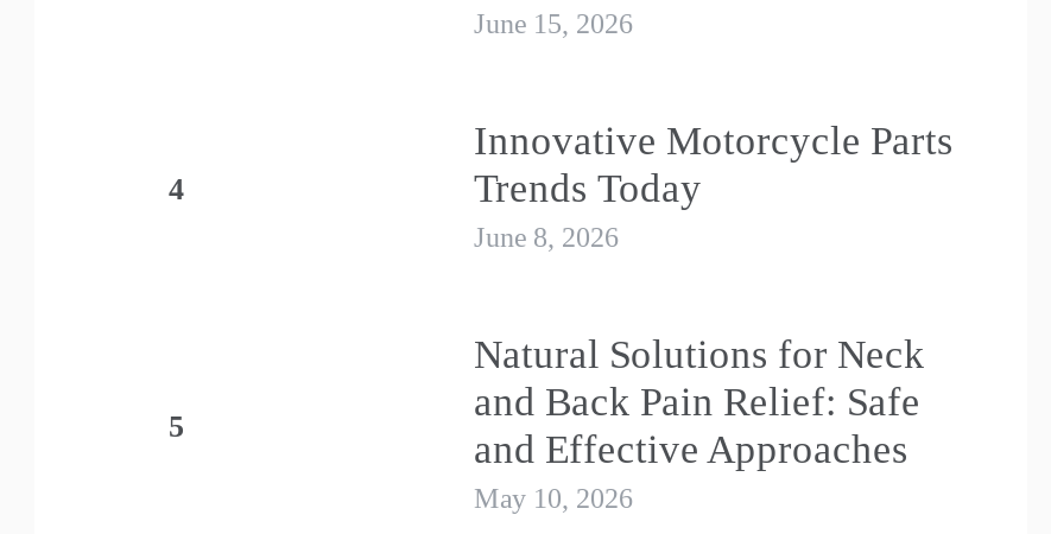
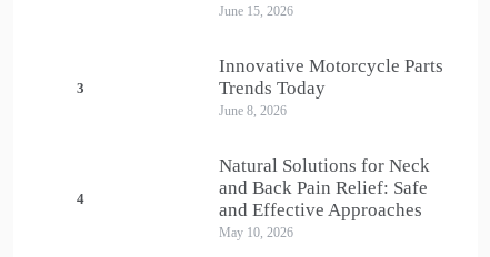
- 4
+ 3

- 5
+ 4
